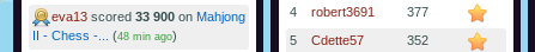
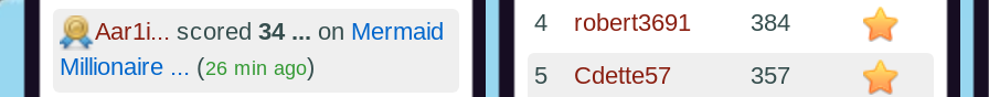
- eva13 scored 33 900 on Mahjong
- II - Chess -... (48 min ago)
+ Aar1i... scored 34 ... on Mermaid
+ Millionaire ... (26 min ago)

- 377
+ 384

- 352
+ 357
